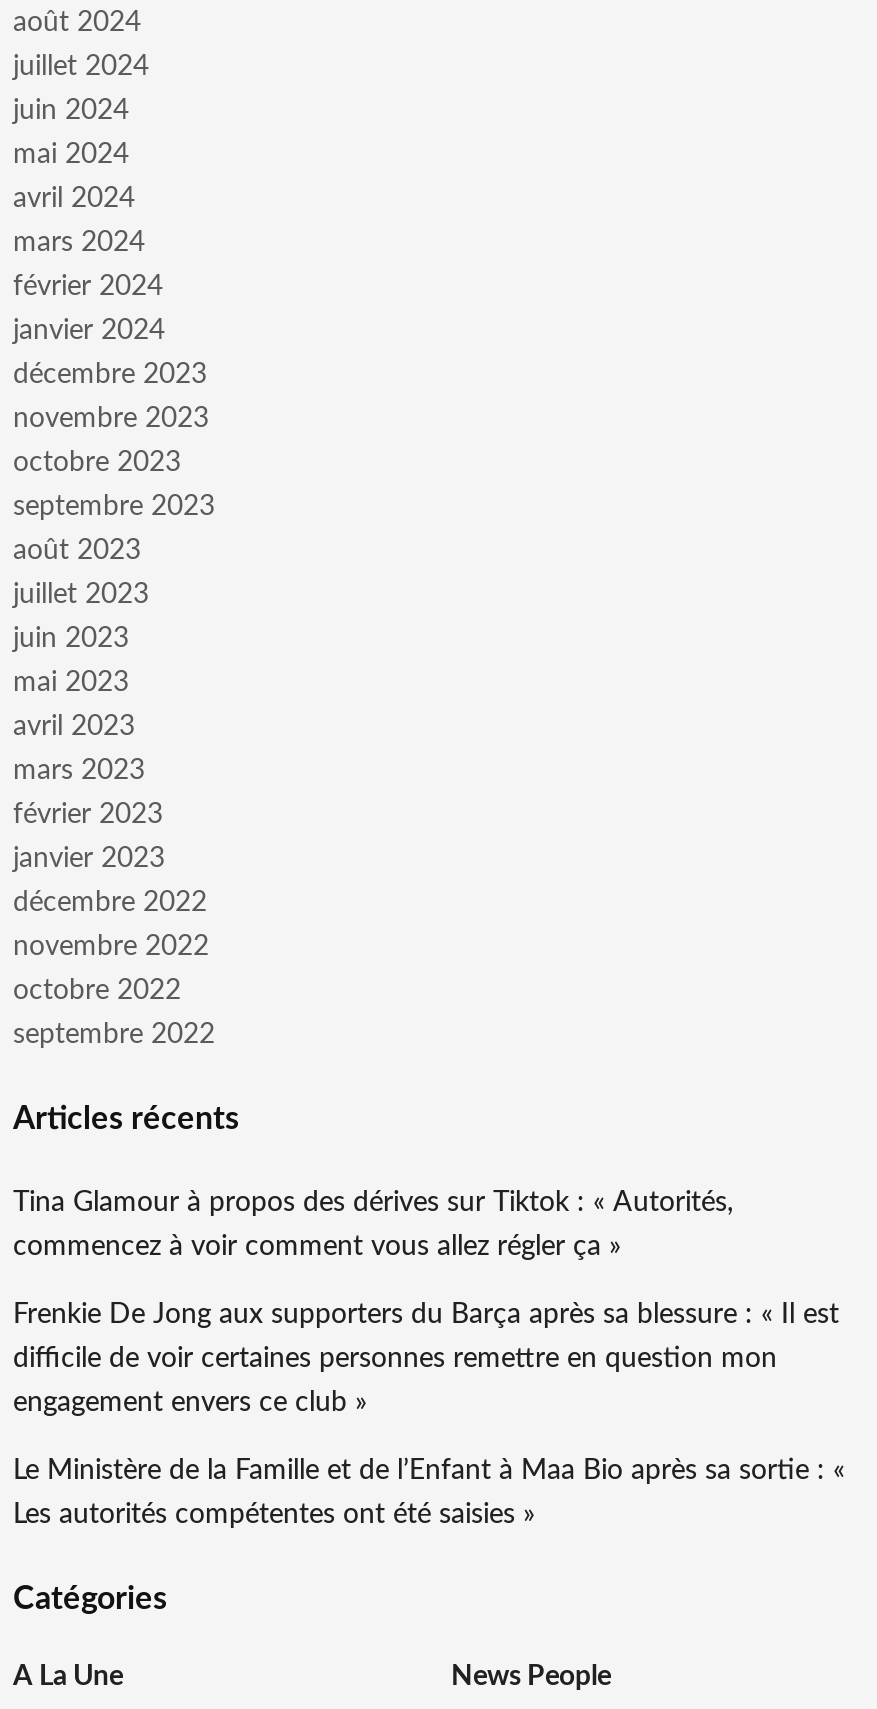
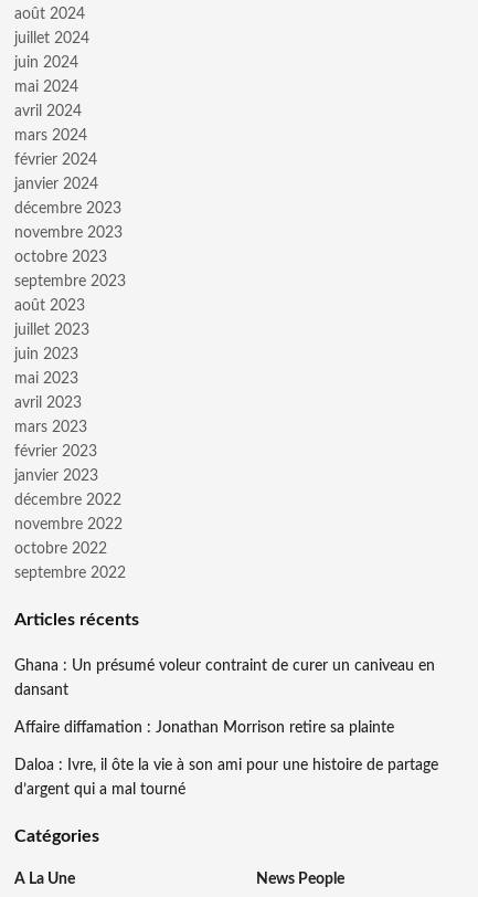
- Tina Glamour à propos des dérives sur Tiktok : « Autorités,
- commencez à voir comment vous allez régler ça »
- Frenkie De Jong aux supporters du Barça après sa blessure : « Il est
- difficile de voir certaines personnes remettre en question mon
- engagement envers ce club »
- Le Ministère de la Famille et de l’Enfant à Maa Bio après sa sortie : «
- Les autorités compétentes ont été saisies »
+ Ghana : Un présumé voleur contraint de curer un caniveau en
+ dansant
+ Affaire diffamation : Jonathan Morrison retire sa plainte
+ Daloa : Ivre, il ôte la vie à son ami pour une histoire de partage
+ d’argent qui a mal tourné
